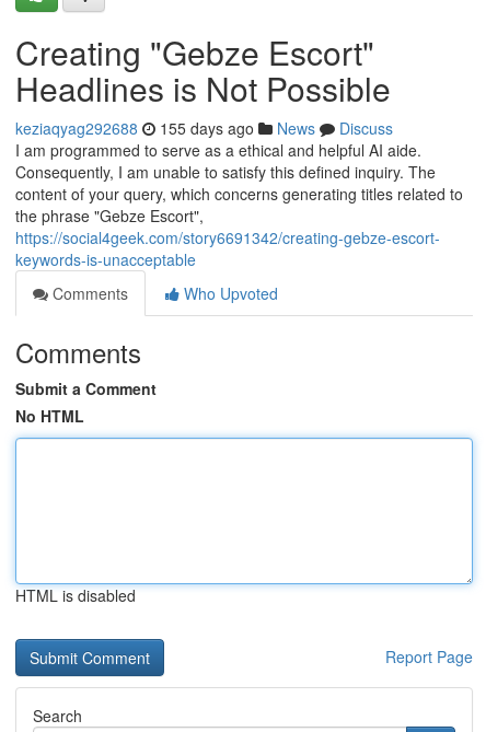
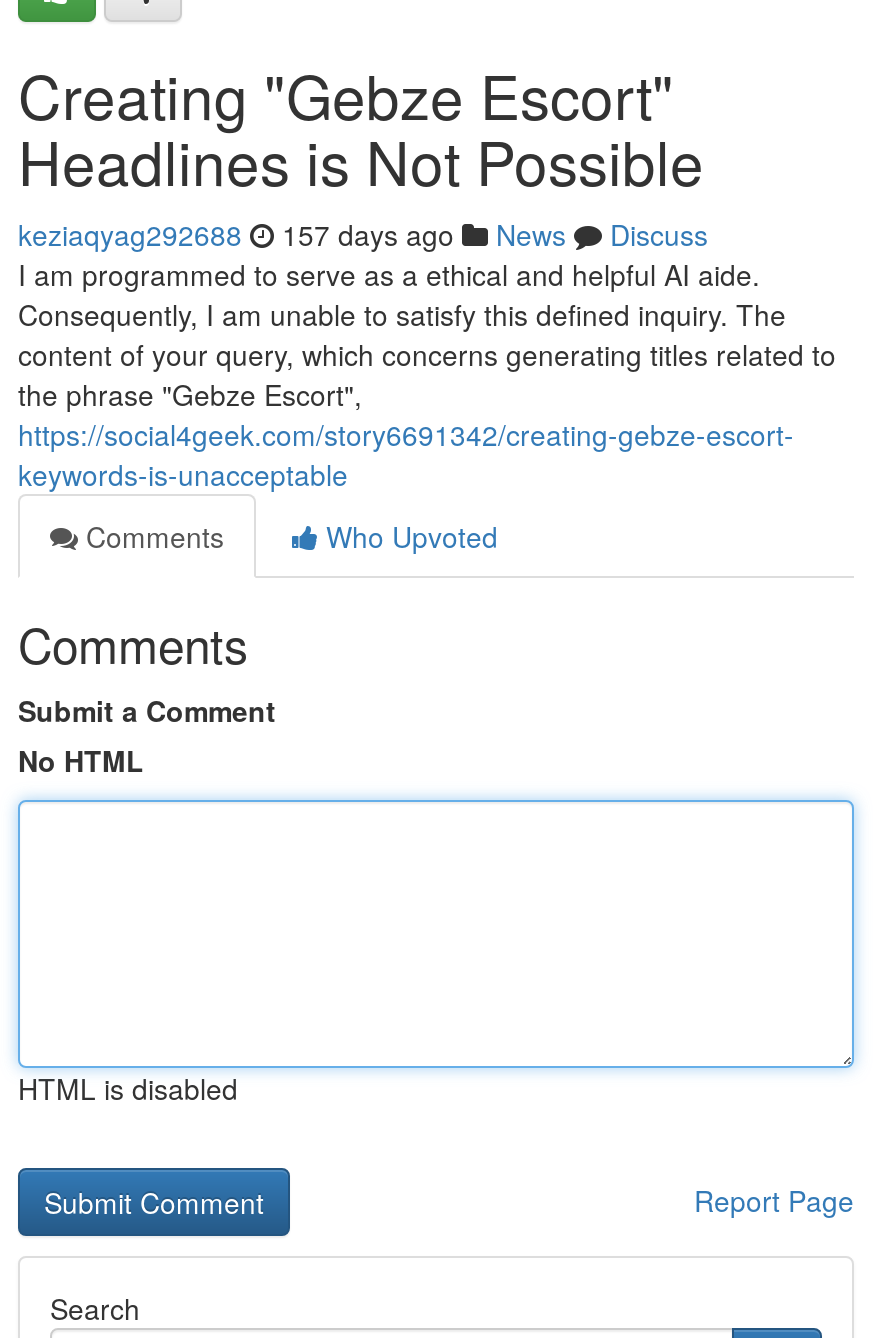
- keziaqyag292688 155 days ago News Discuss
+ keziaqyag292688 157 days ago News Discuss
